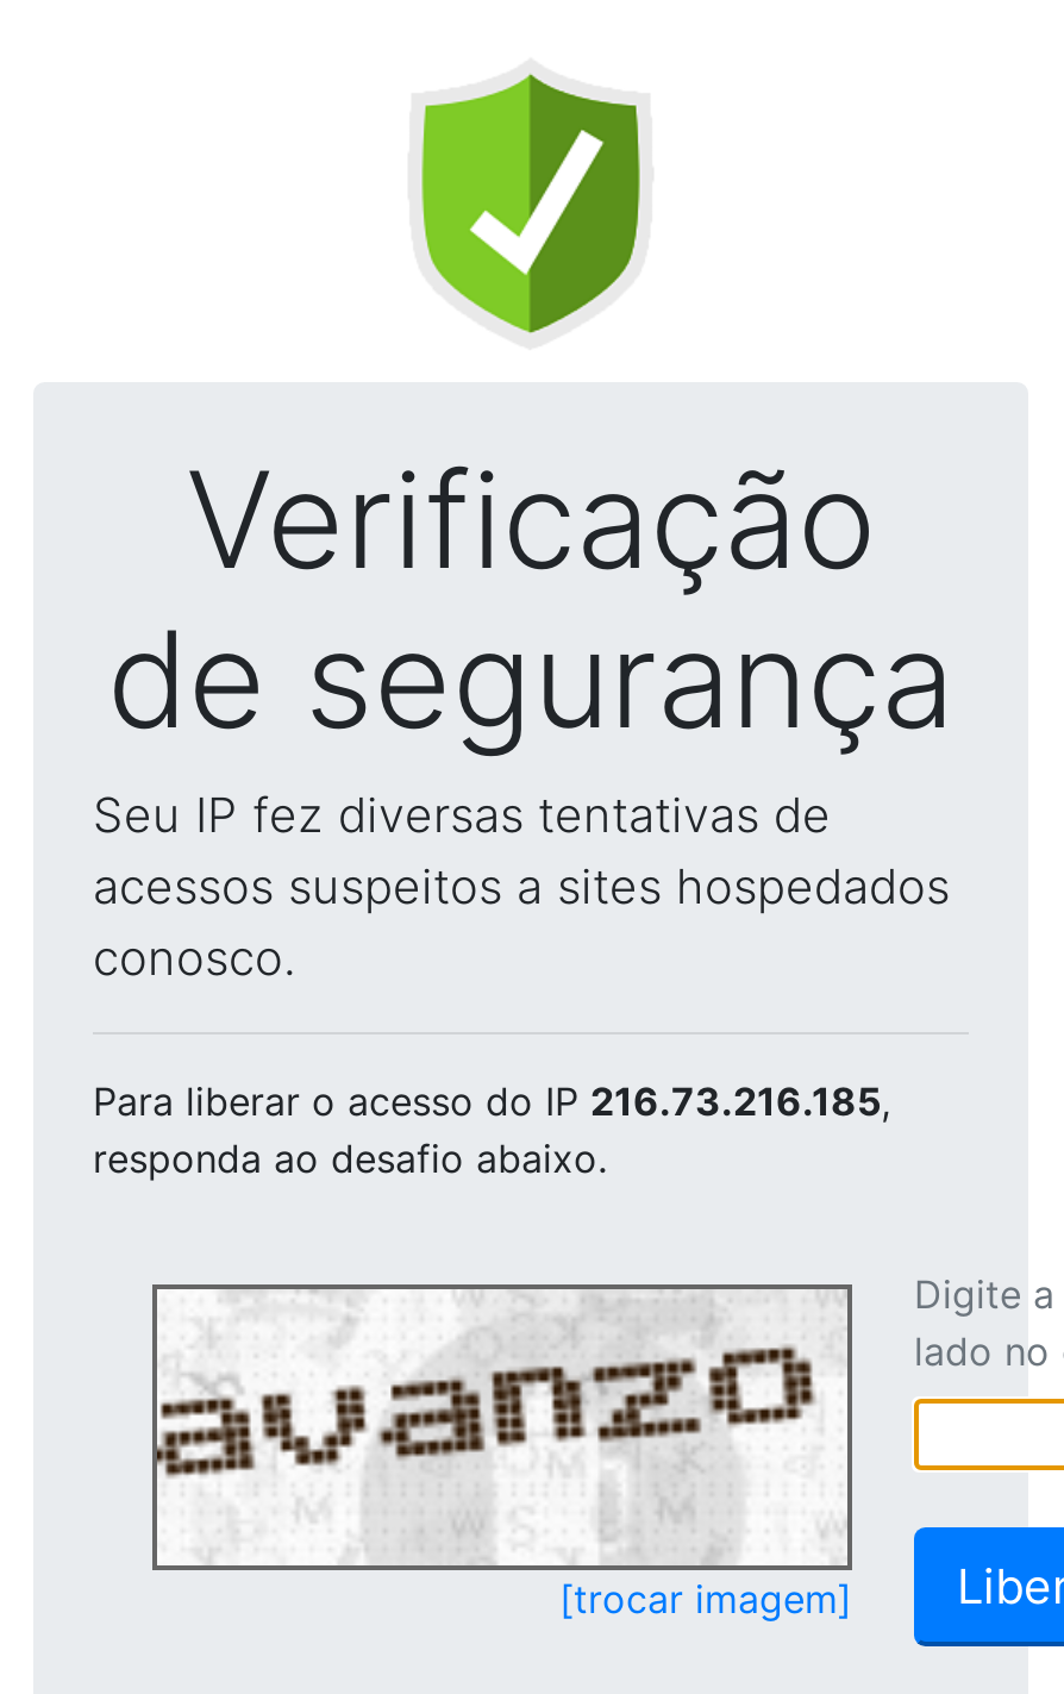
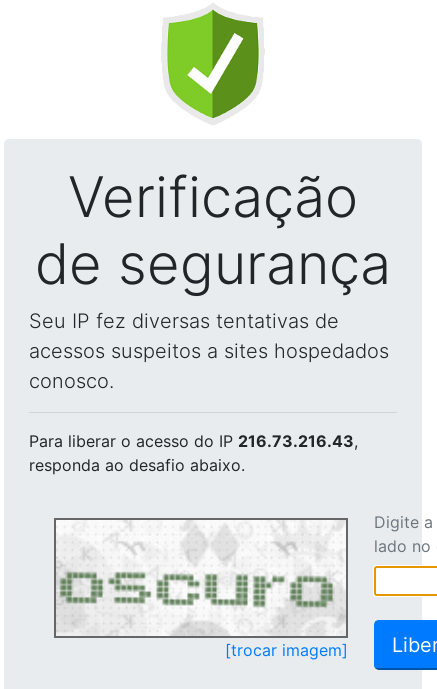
- Para liberar o acesso do IP 216.73.216.185,
+ Para liberar o acesso do IP 216.73.216.43,

- [image]
+ [image]
